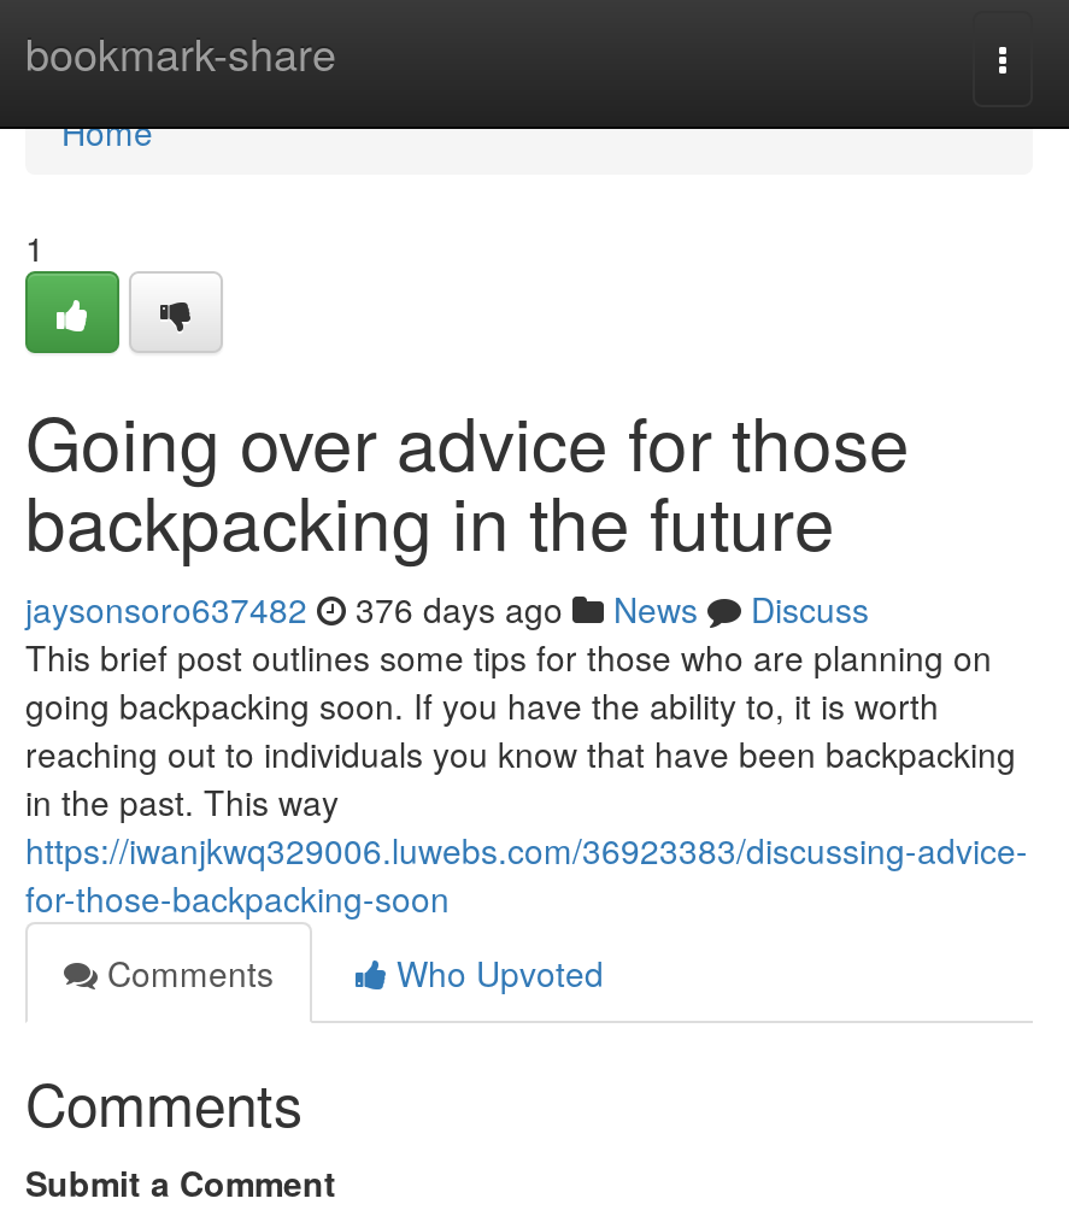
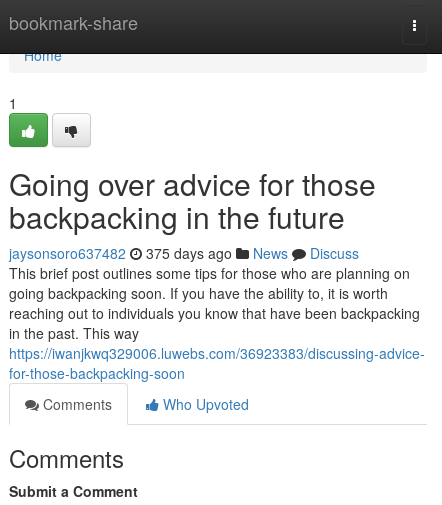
- jaysonsoro637482 376 days ago News Discuss
+ jaysonsoro637482 375 days ago News Discuss
